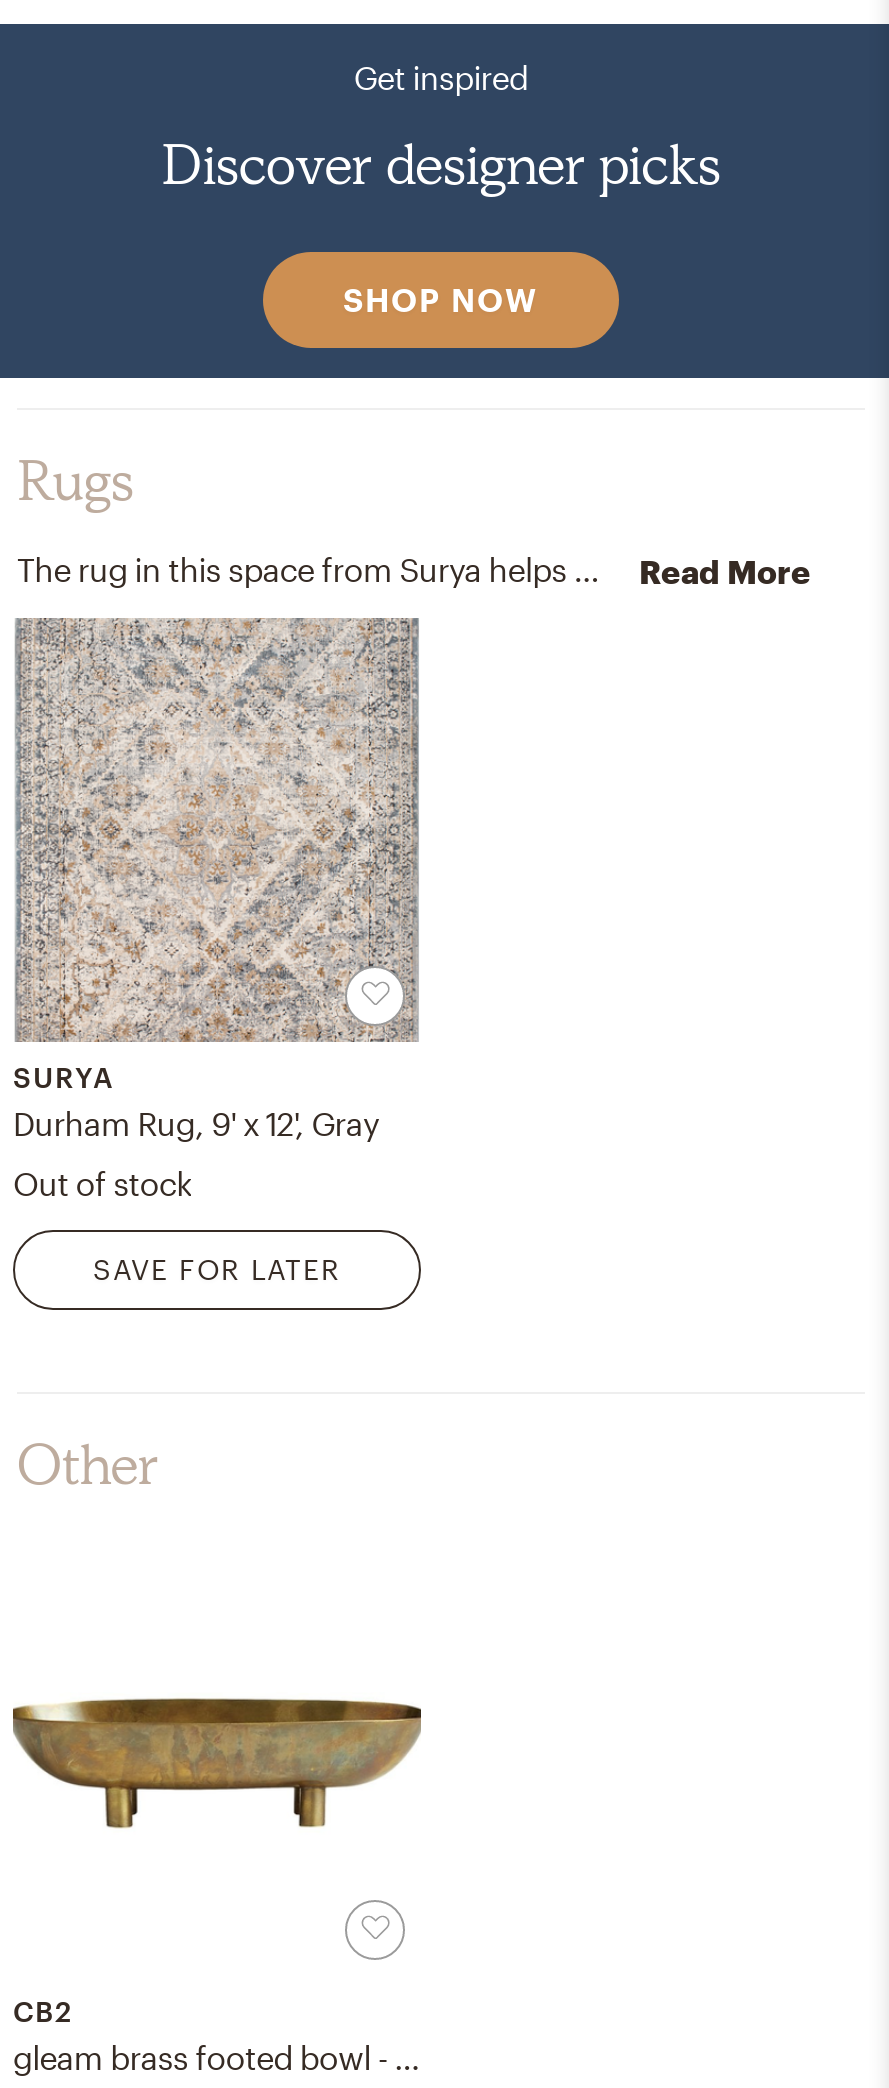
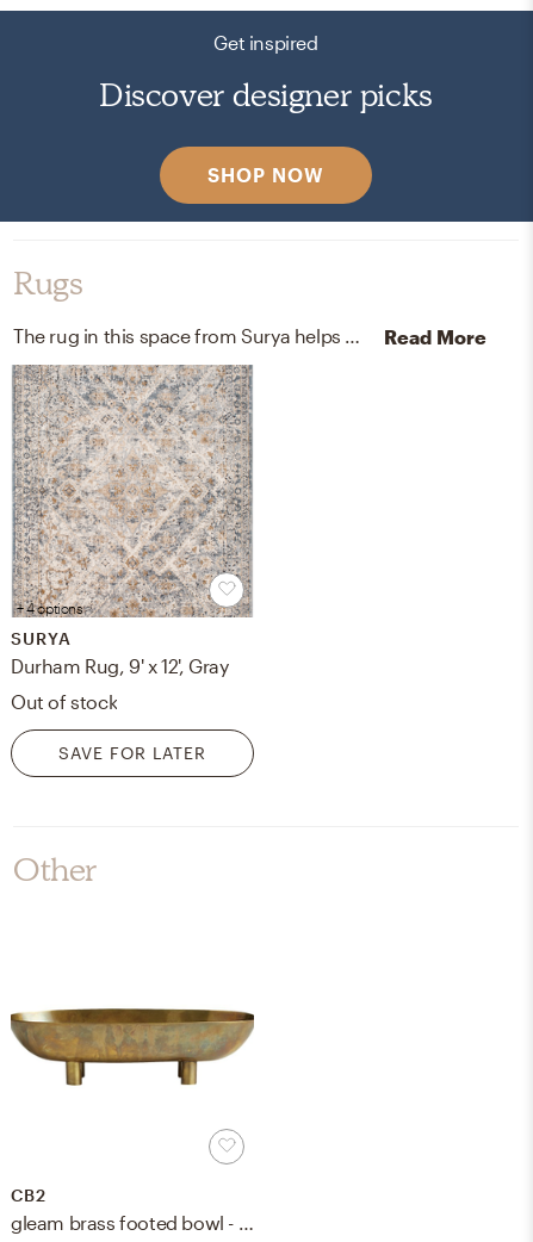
+ + 4 options
